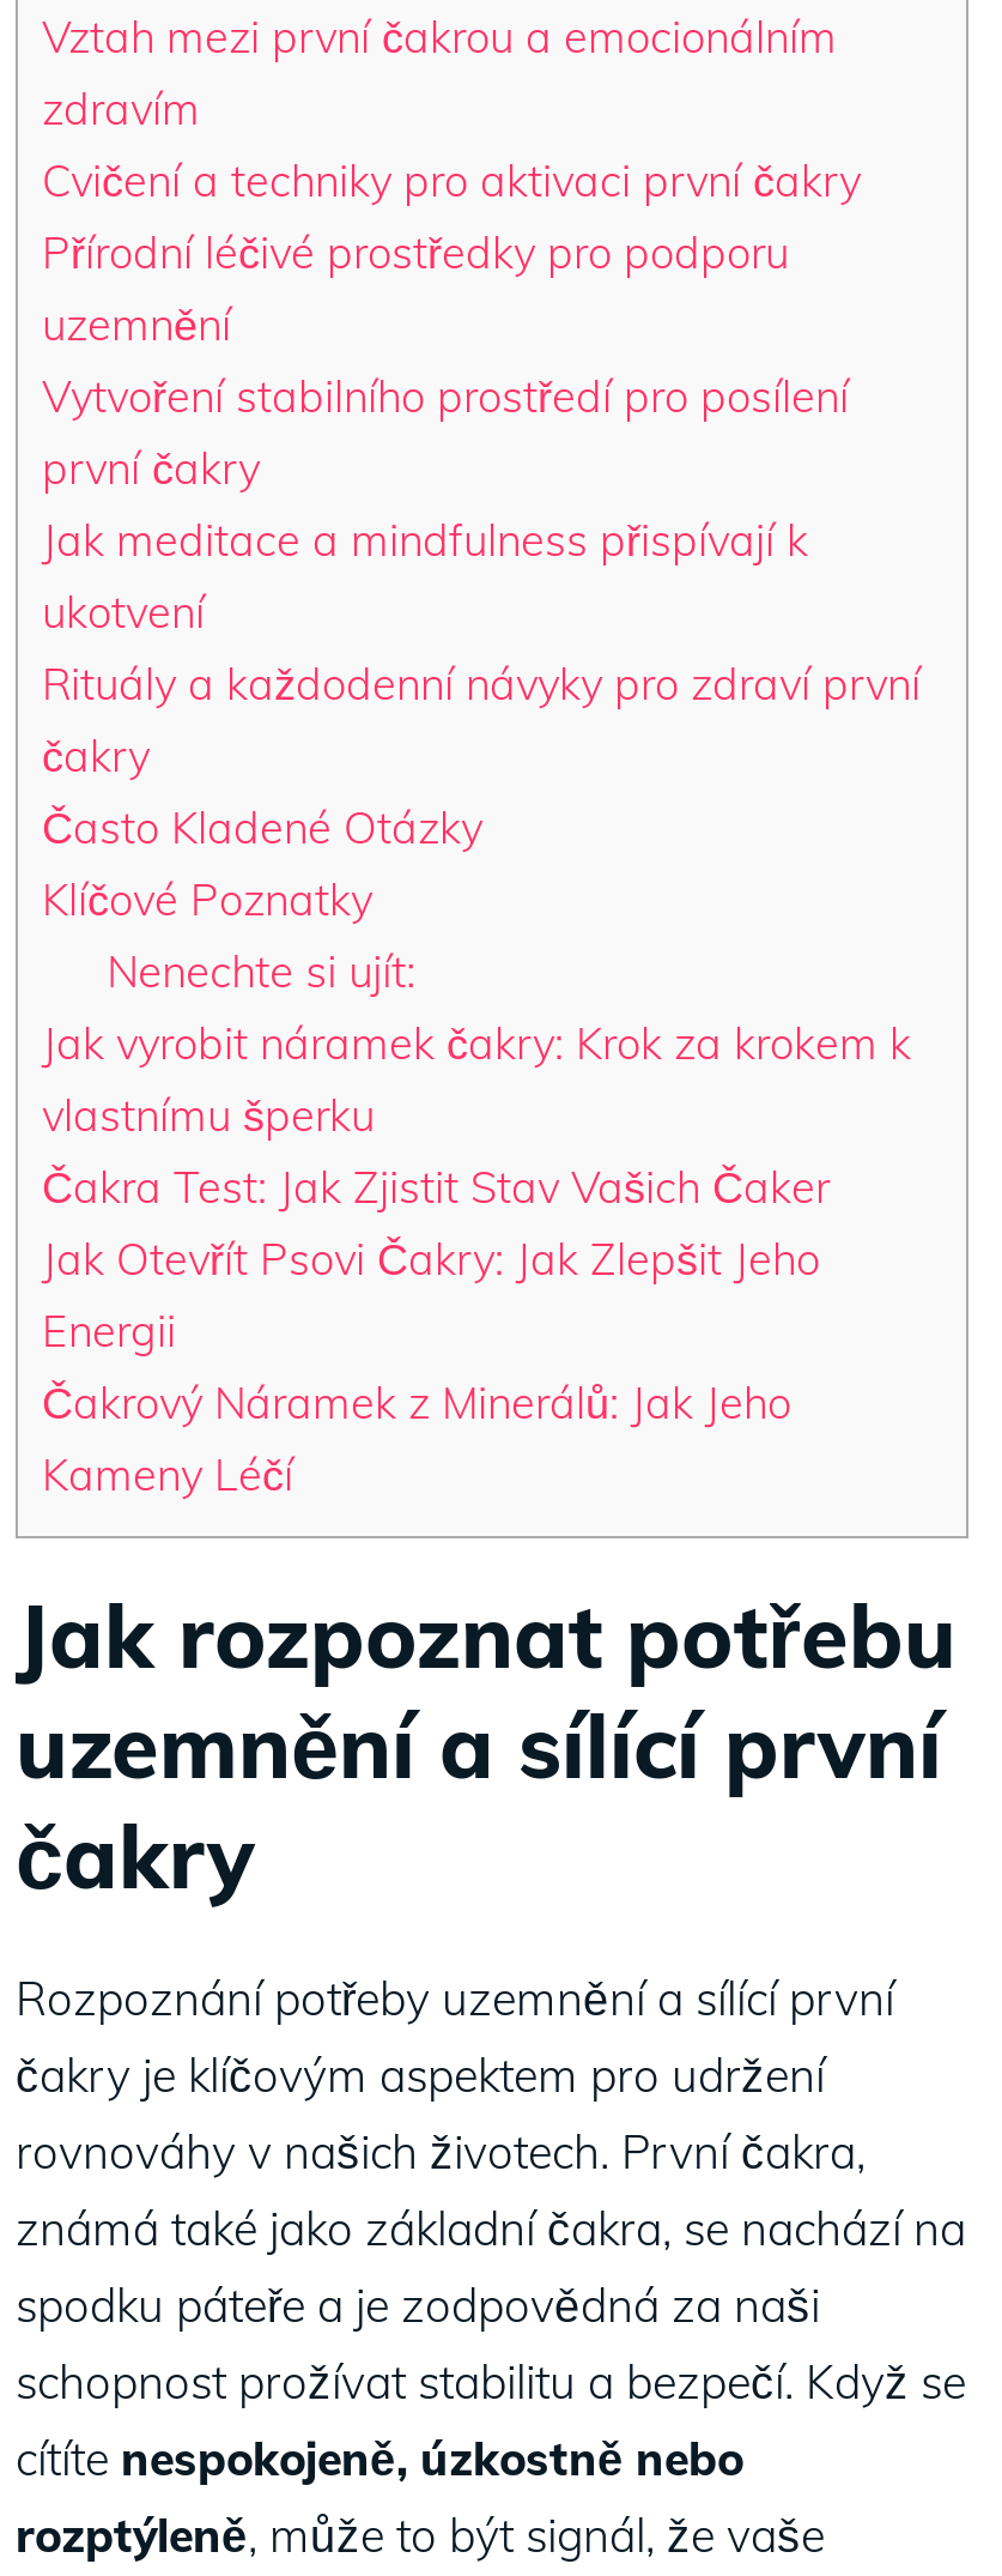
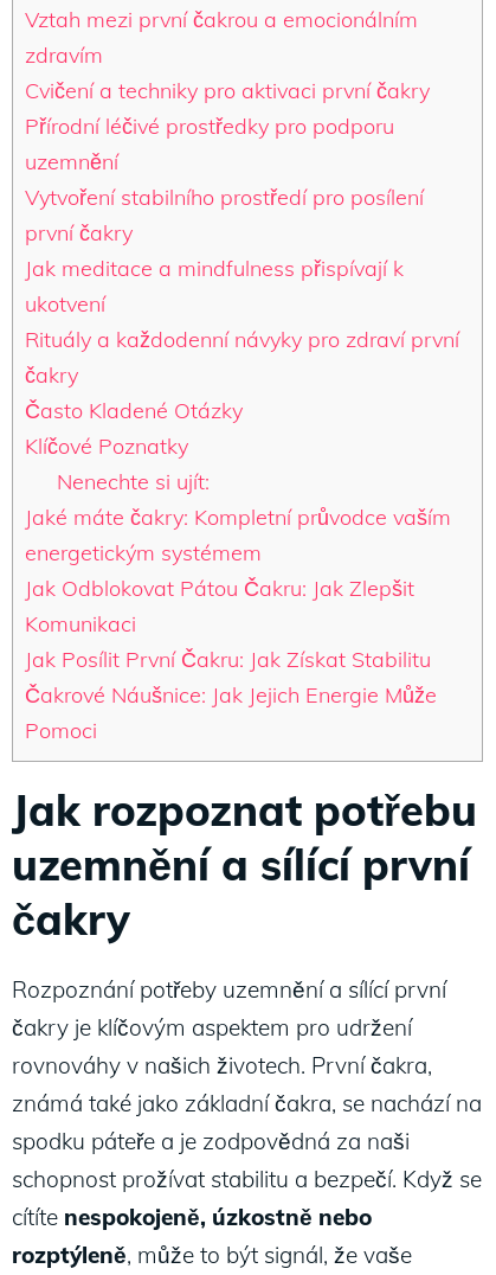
- Jak vyrobit náramek čakry: Krok za krokem k
- vlastnímu šperku
- Čakra Test: Jak Zjistit Stav Vašich Čaker
- Jak Otevřít Psovi Čakry: Jak Zlepšit Jeho
- Energii
- Čakrový Náramek z Minerálů: Jak Jeho
- Kameny Léčí
+ Jaké máte čakry: Kompletní průvodce vaším
+ energetickým systémem
+ Jak Odblokovat Pátou Čakru: Jak Zlepšit
+ Komunikaci
+ Jak Posílit První Čakru: Jak Získat Stabilitu
+ Čakrové Náušnice: Jak Jejich Energie Může
+ Pomoci
